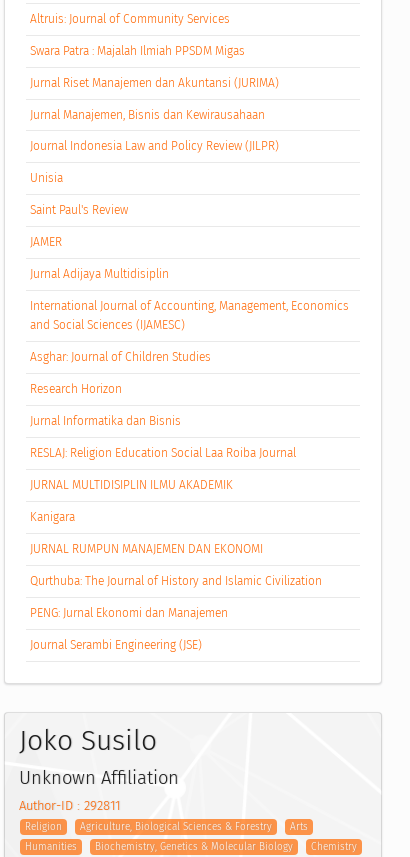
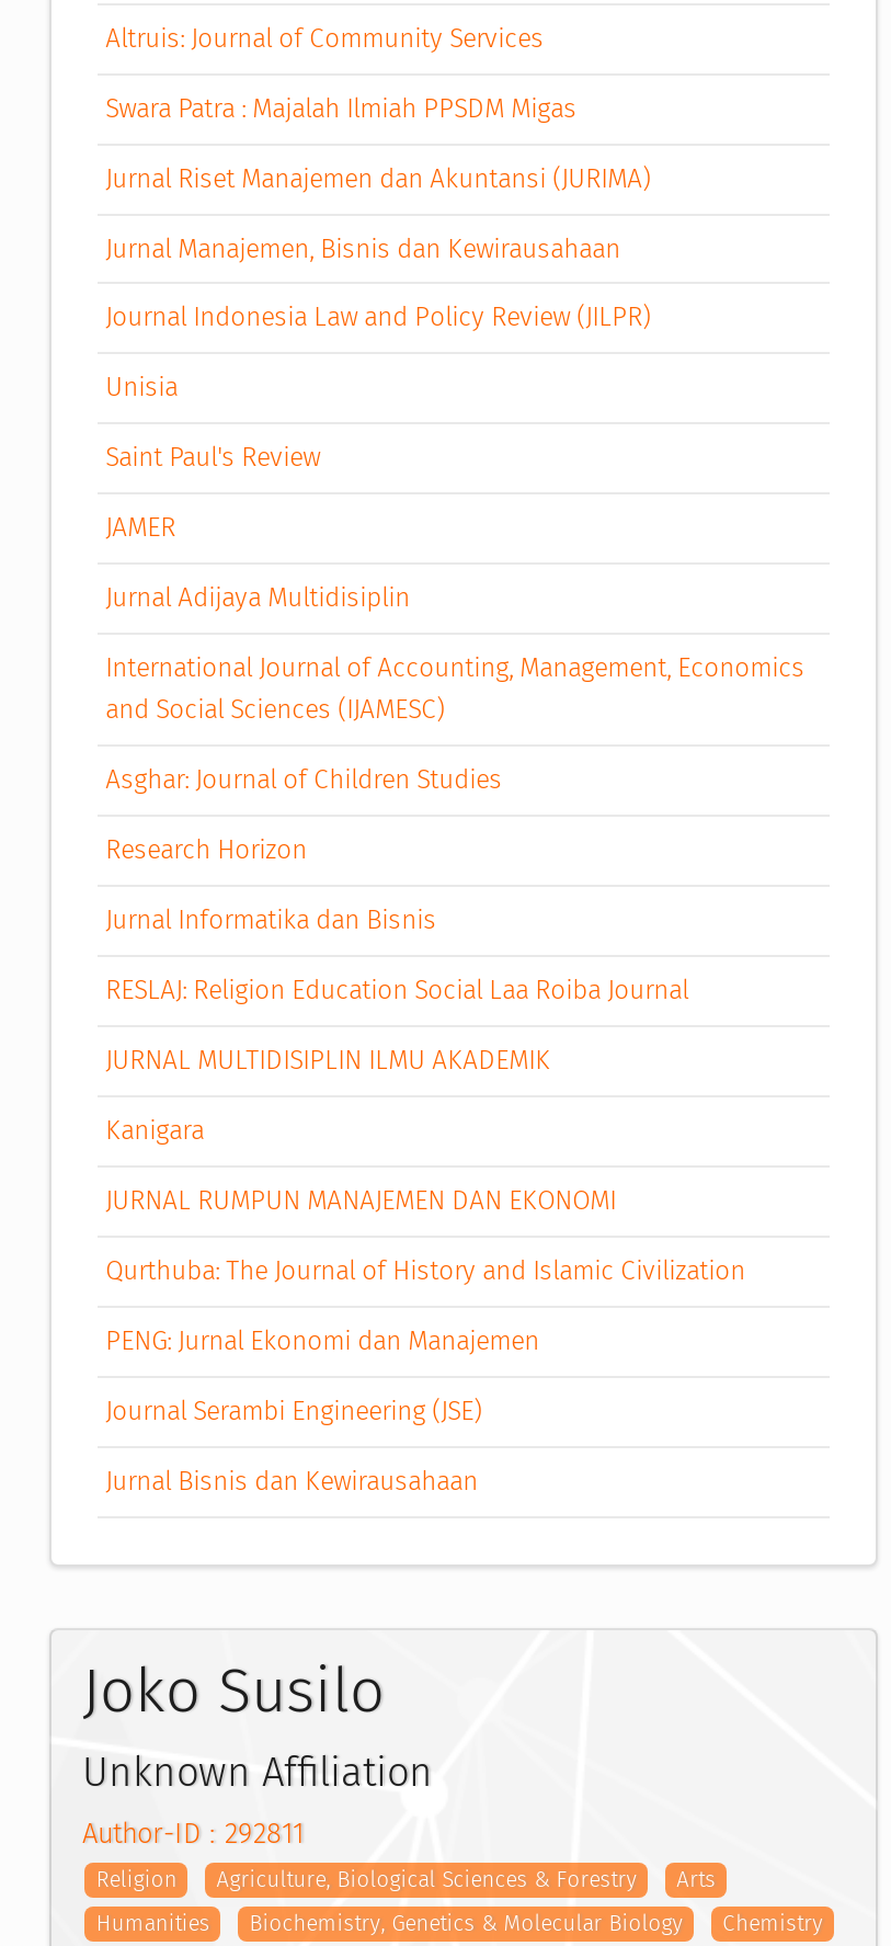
+ Jurnal Bisnis dan Kewirausahaan
